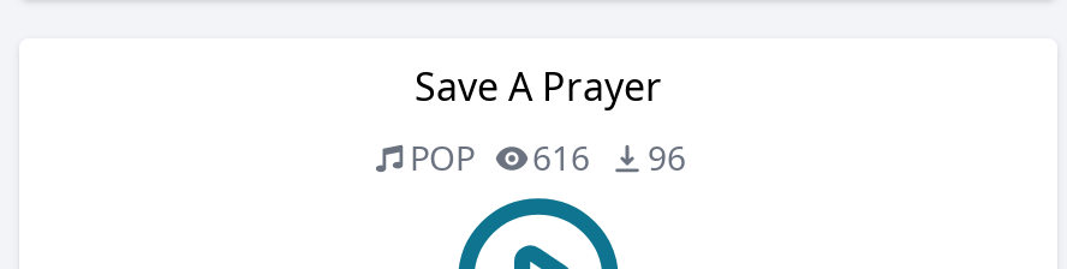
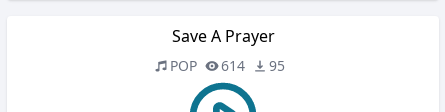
- 616
+ 614

- 96
+ 95
